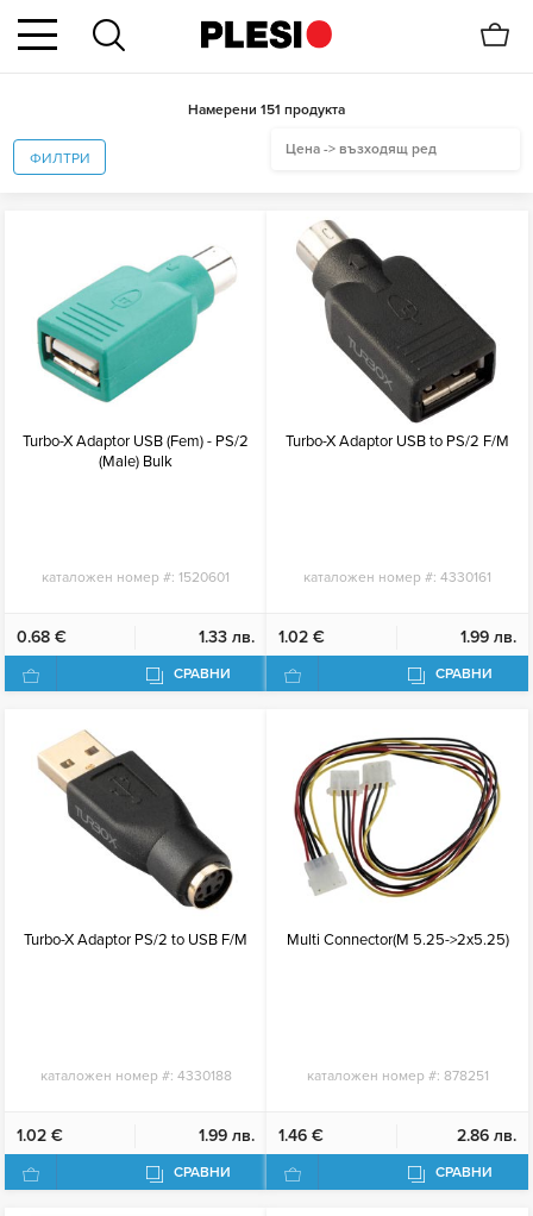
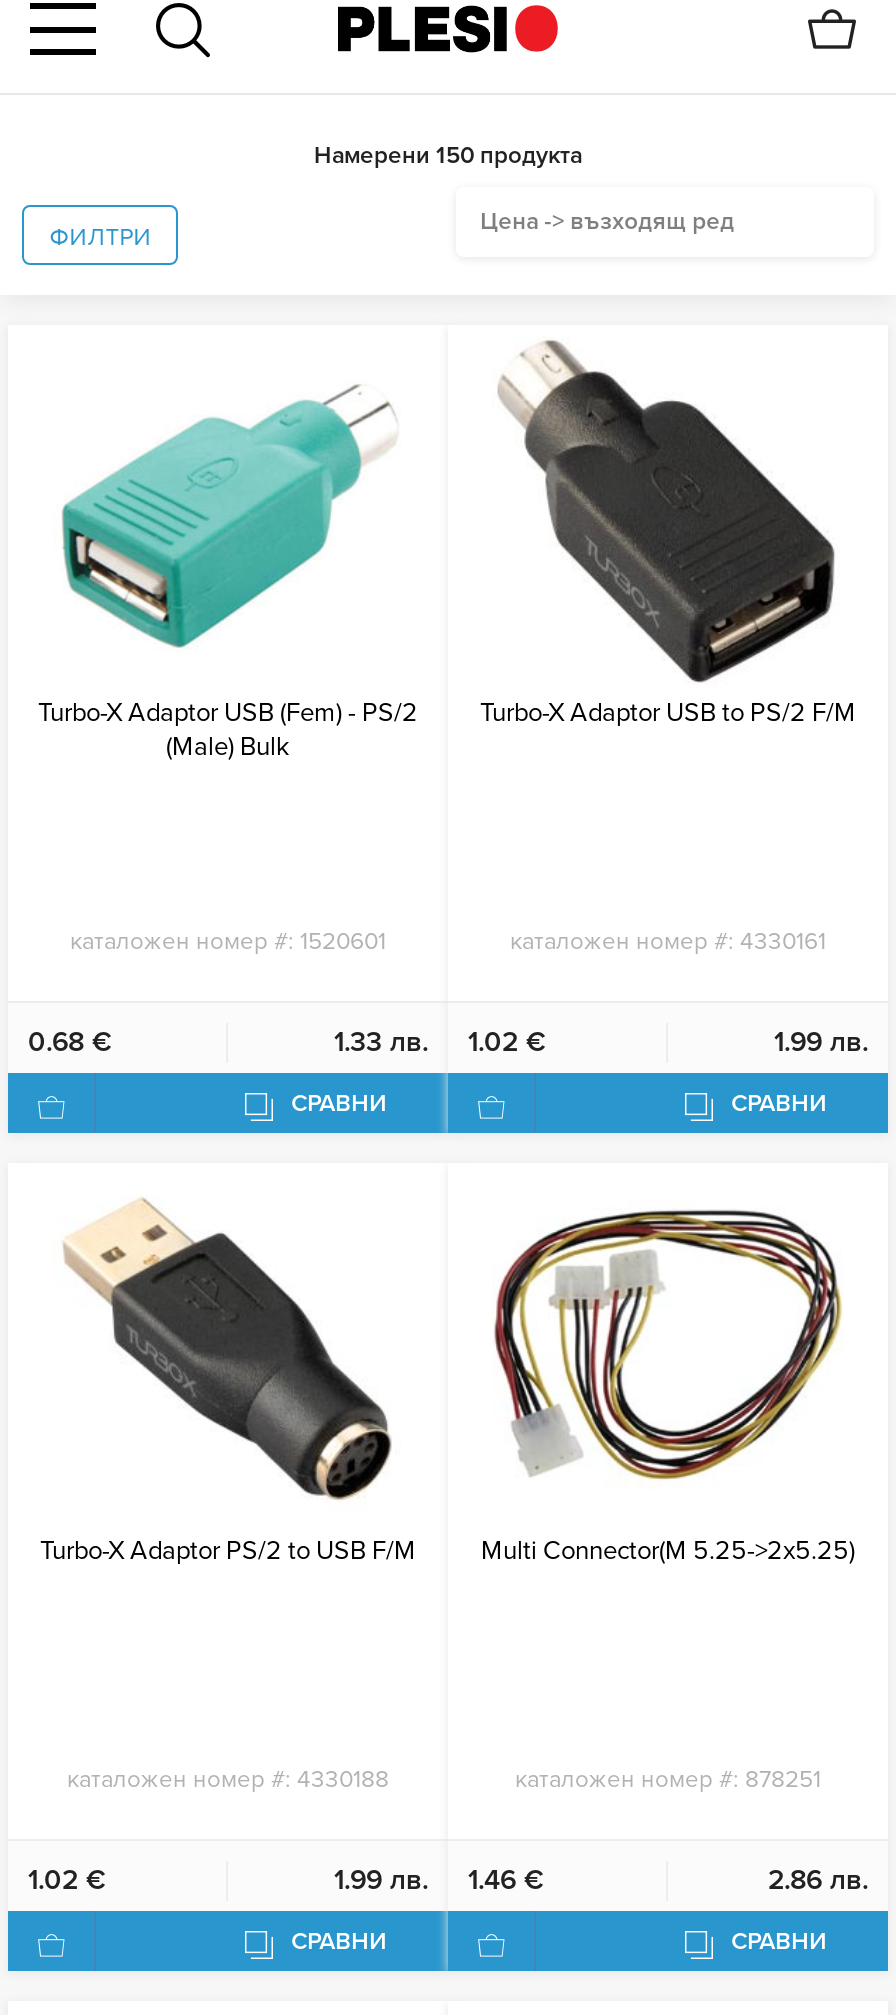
- Намерени 151 продукта
+ Намерени 150 продукта
